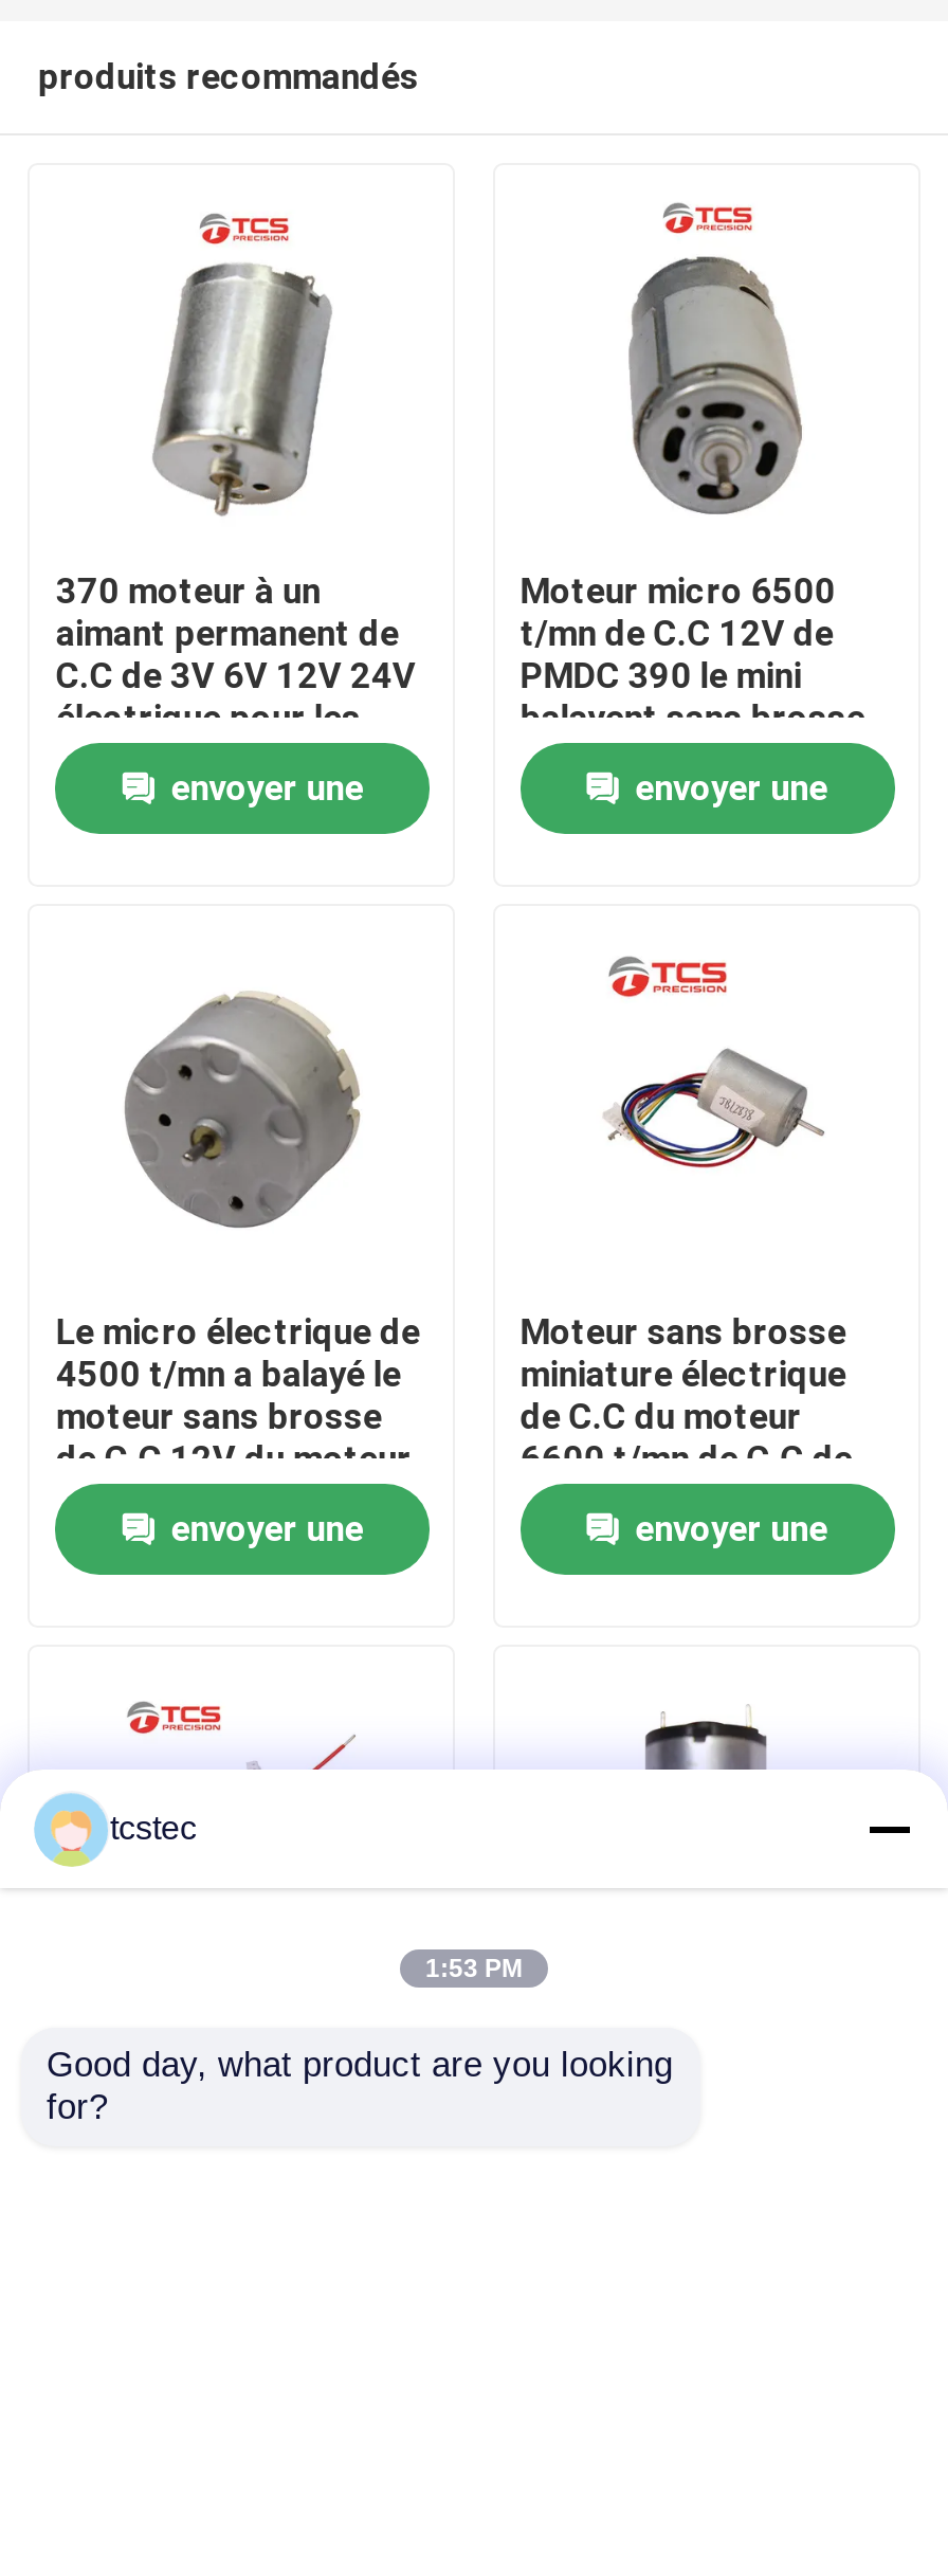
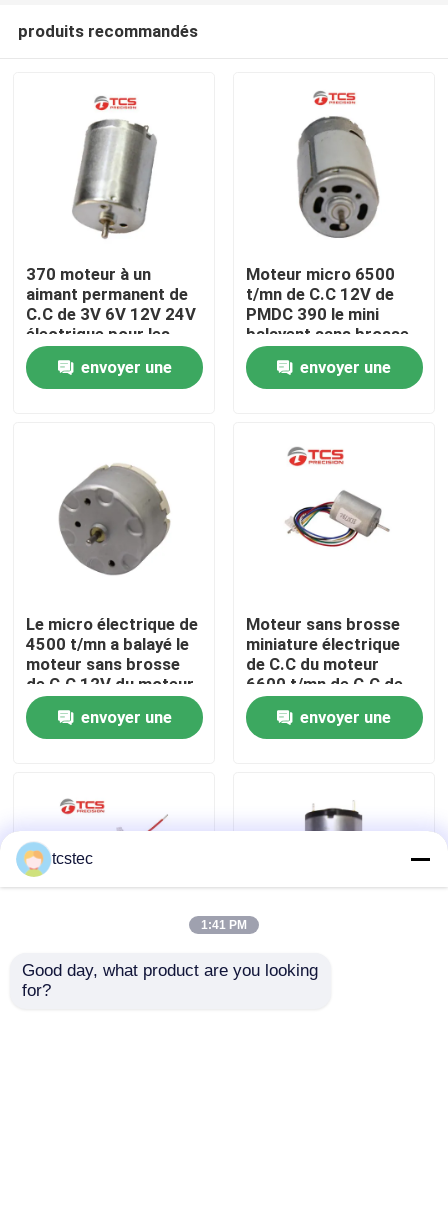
- 1:53 PM
+ 1:41 PM
